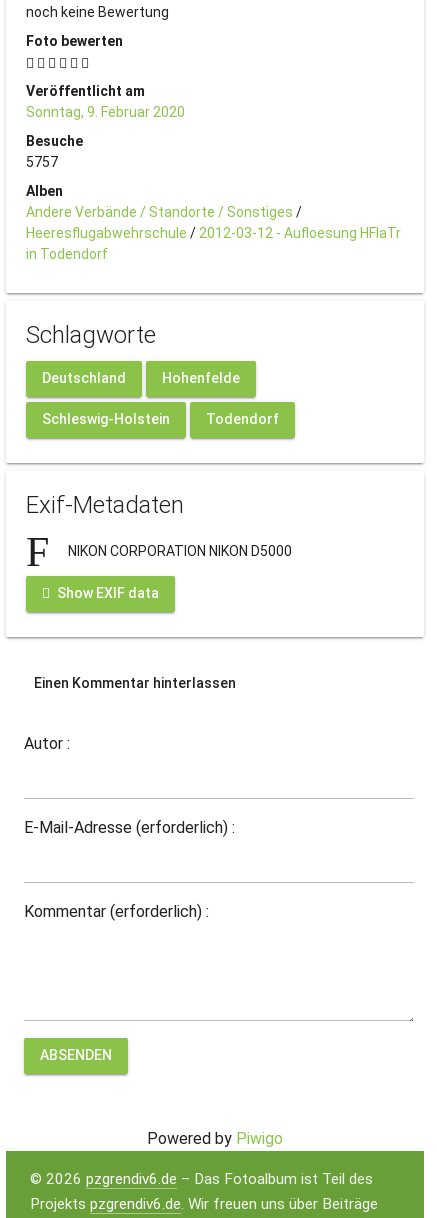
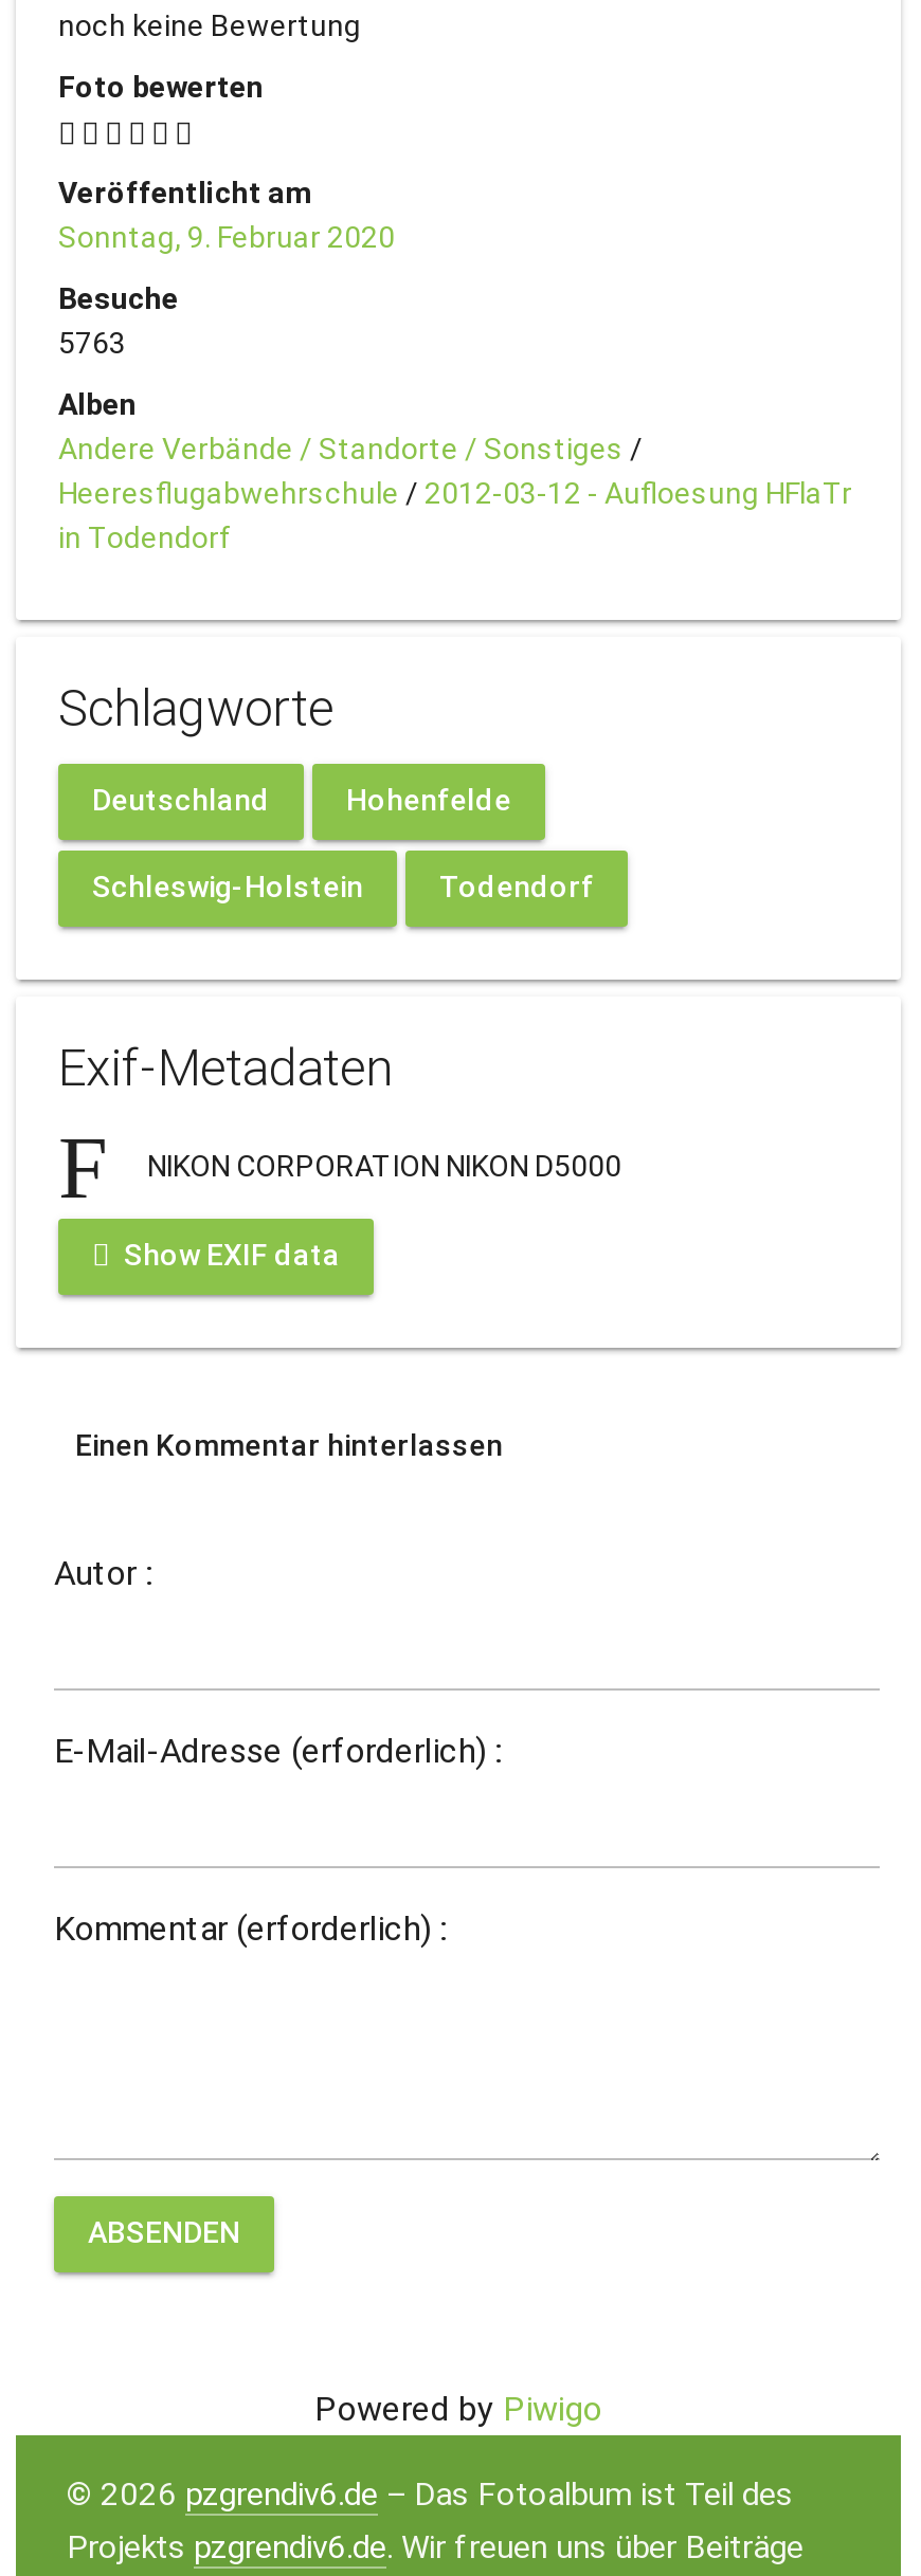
- 5757
+ 5763
